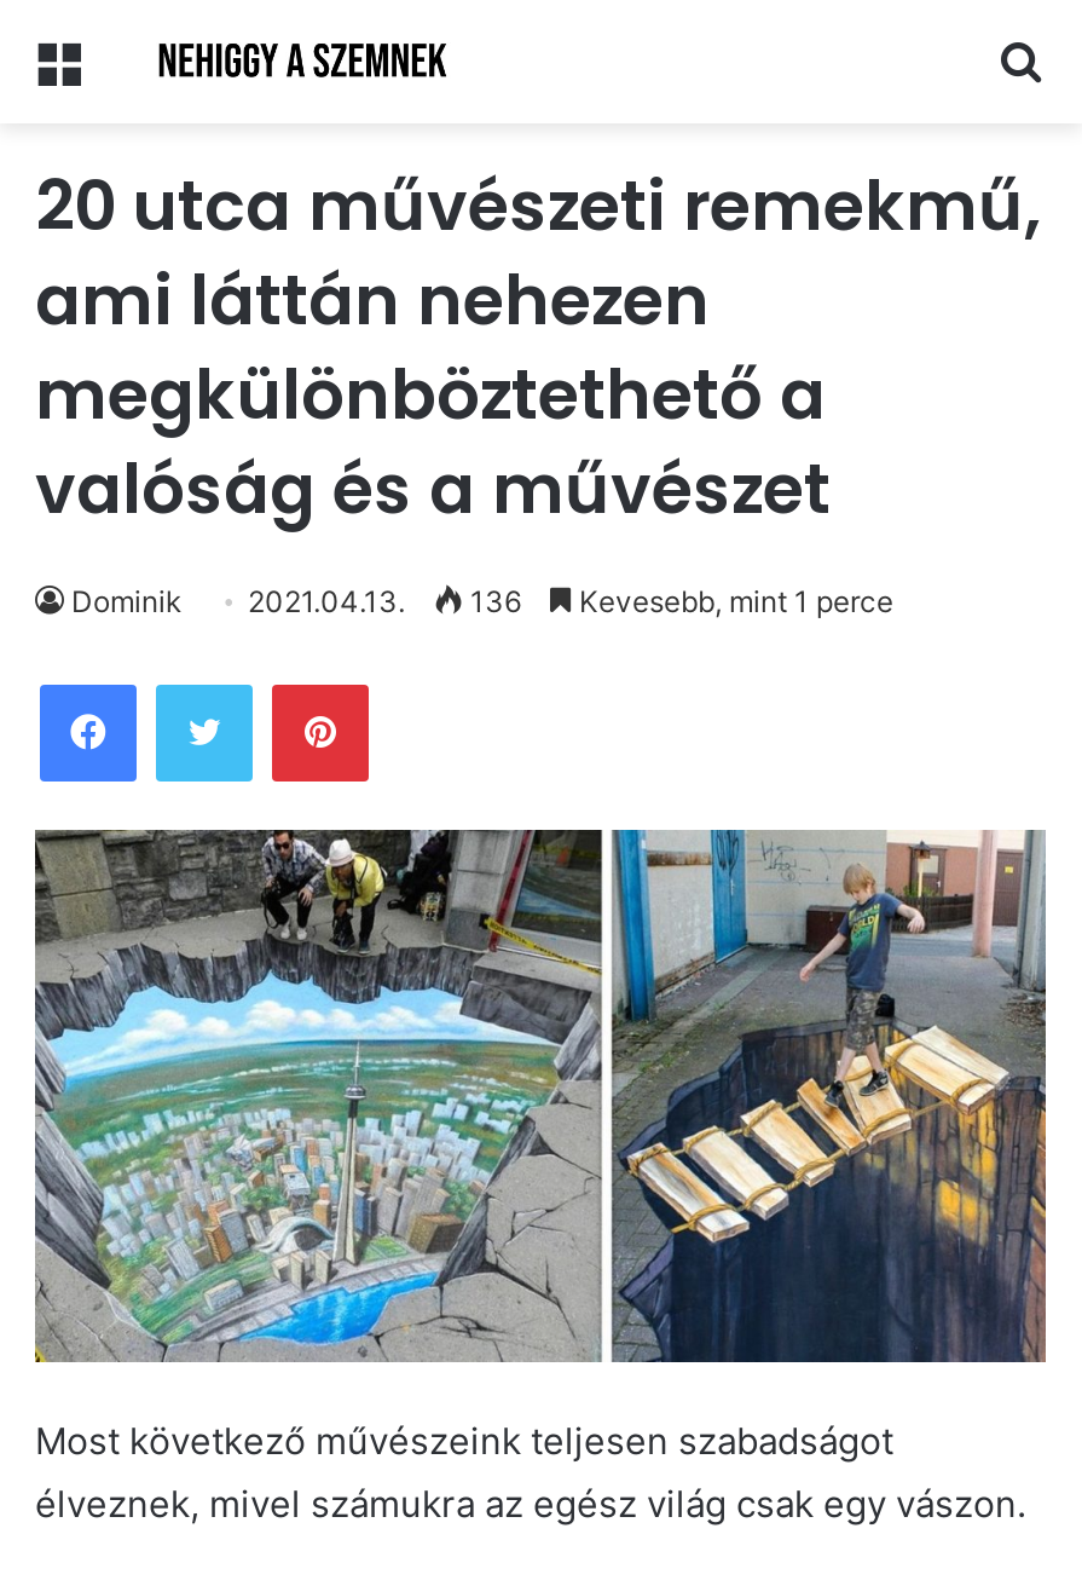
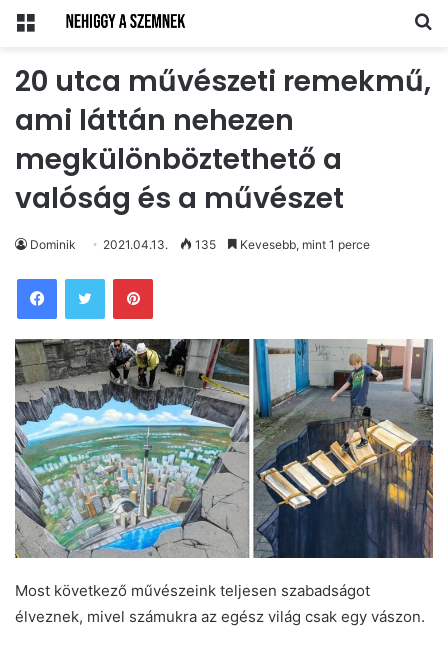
- Dominik 2021.04.13. 136 Kevesebb, mint 1 perce
+ Dominik 2021.04.13. 135 Kevesebb, mint 1 perce
